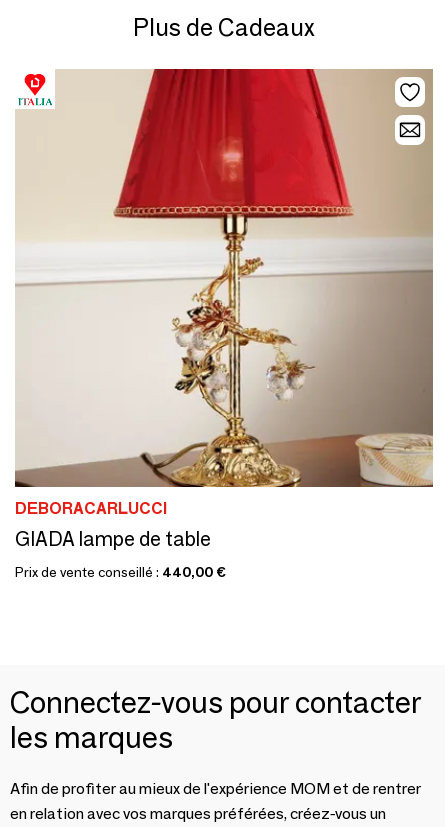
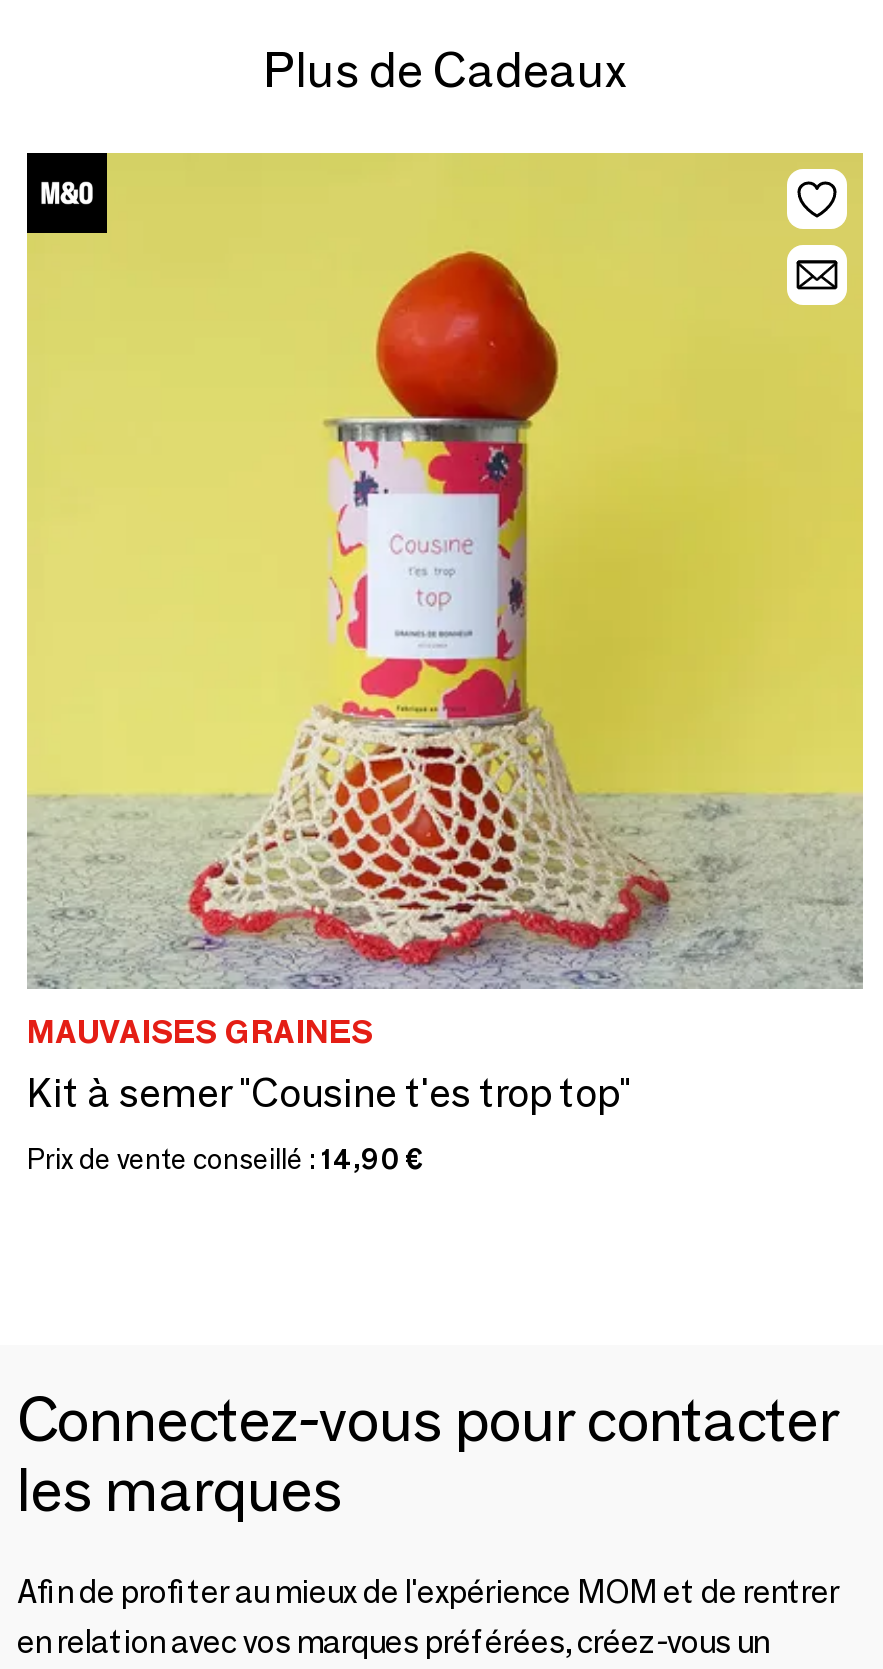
- [image]
- DEBORACARLUCCI
- GIADA lampe de table
+ [image]
+ MAUVAISES GRAINES
+ Kit à semer "Cousine t'es trop top"

- Prix de vente conseillé : 440,00 €
+ Prix de vente conseillé : 14,90 €
